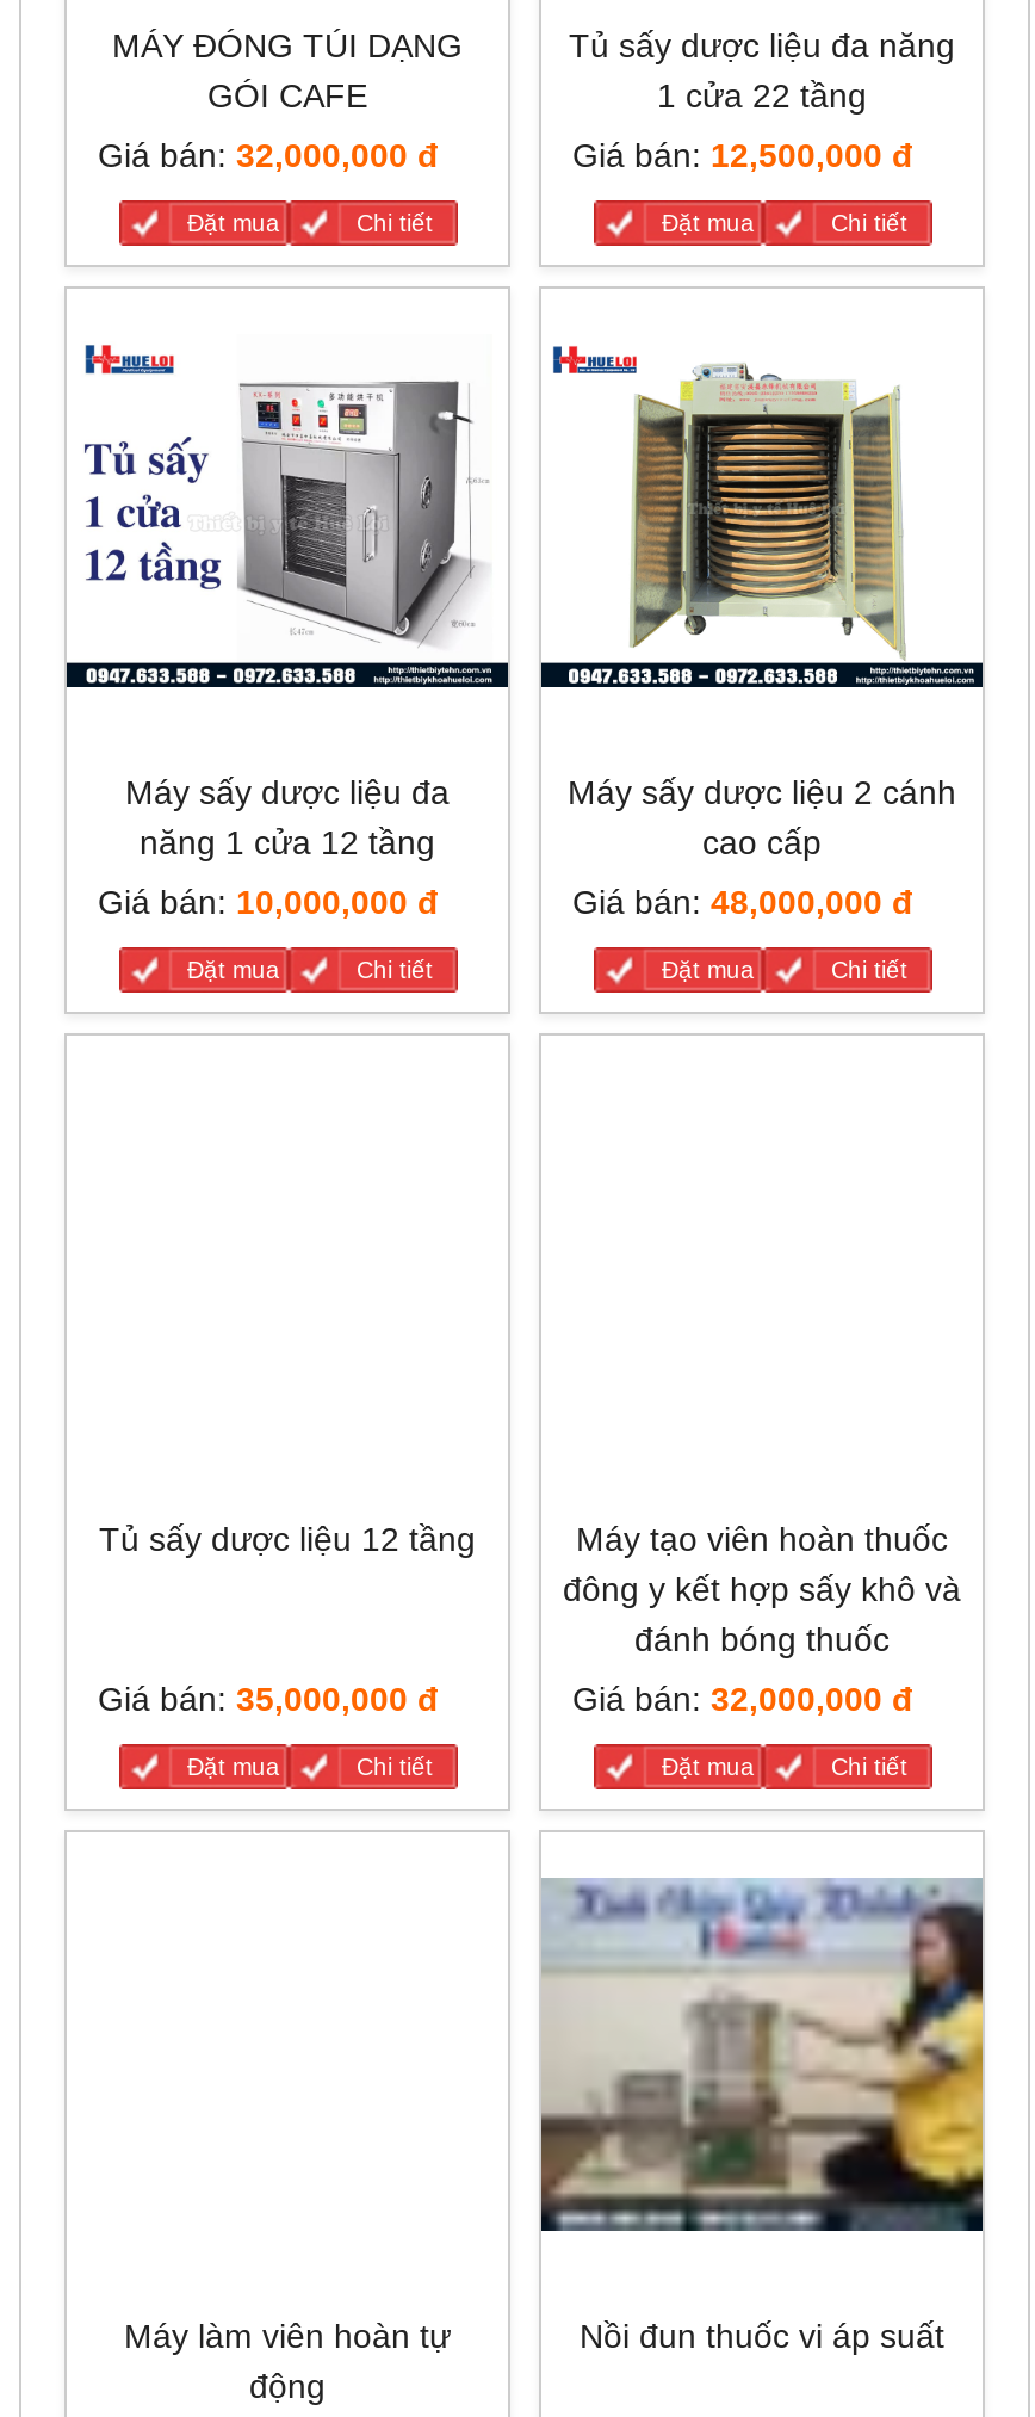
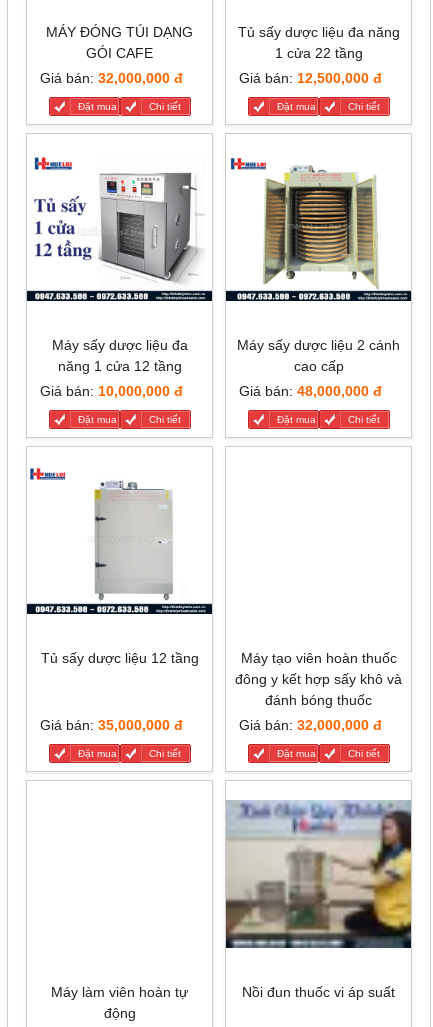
+ [image]
